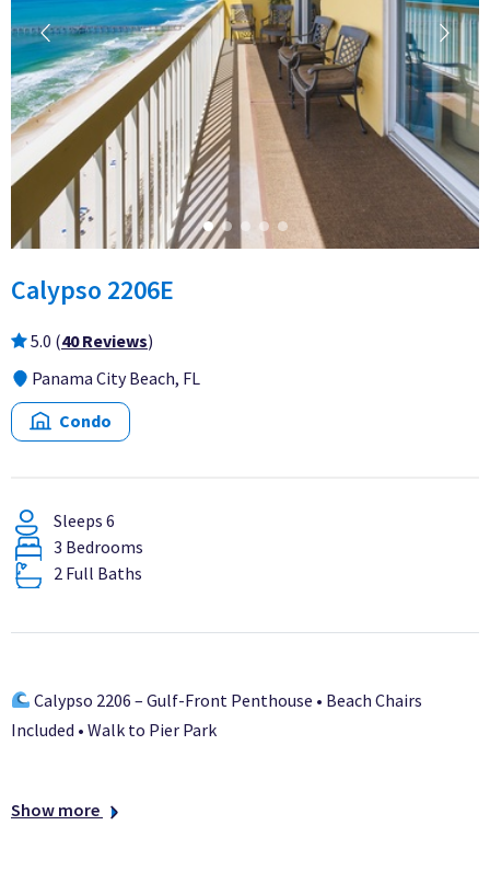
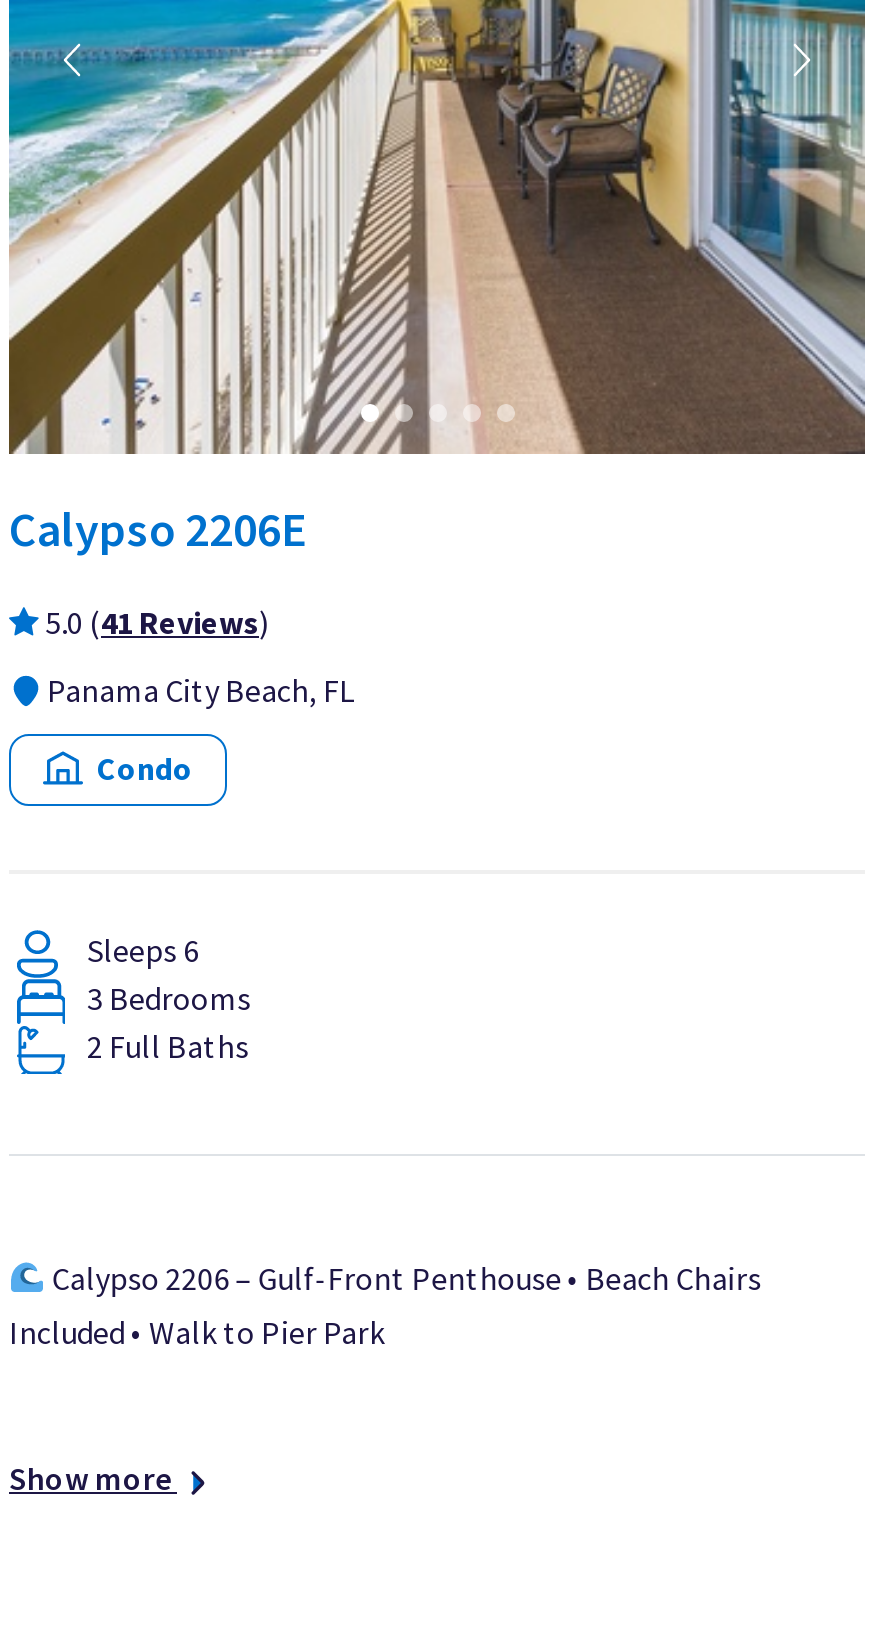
- 5.0 (40 Reviews)
+ 5.0 (41 Reviews)
